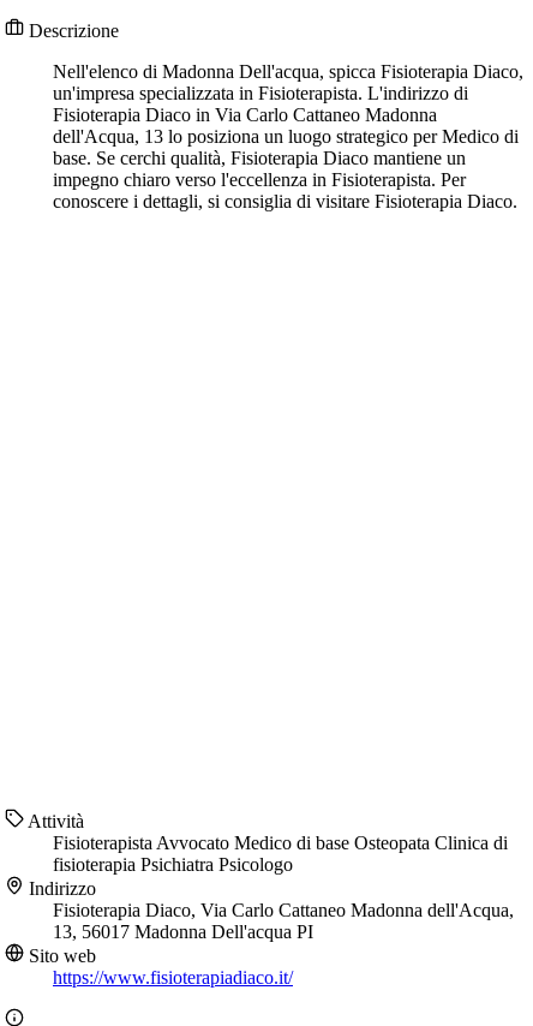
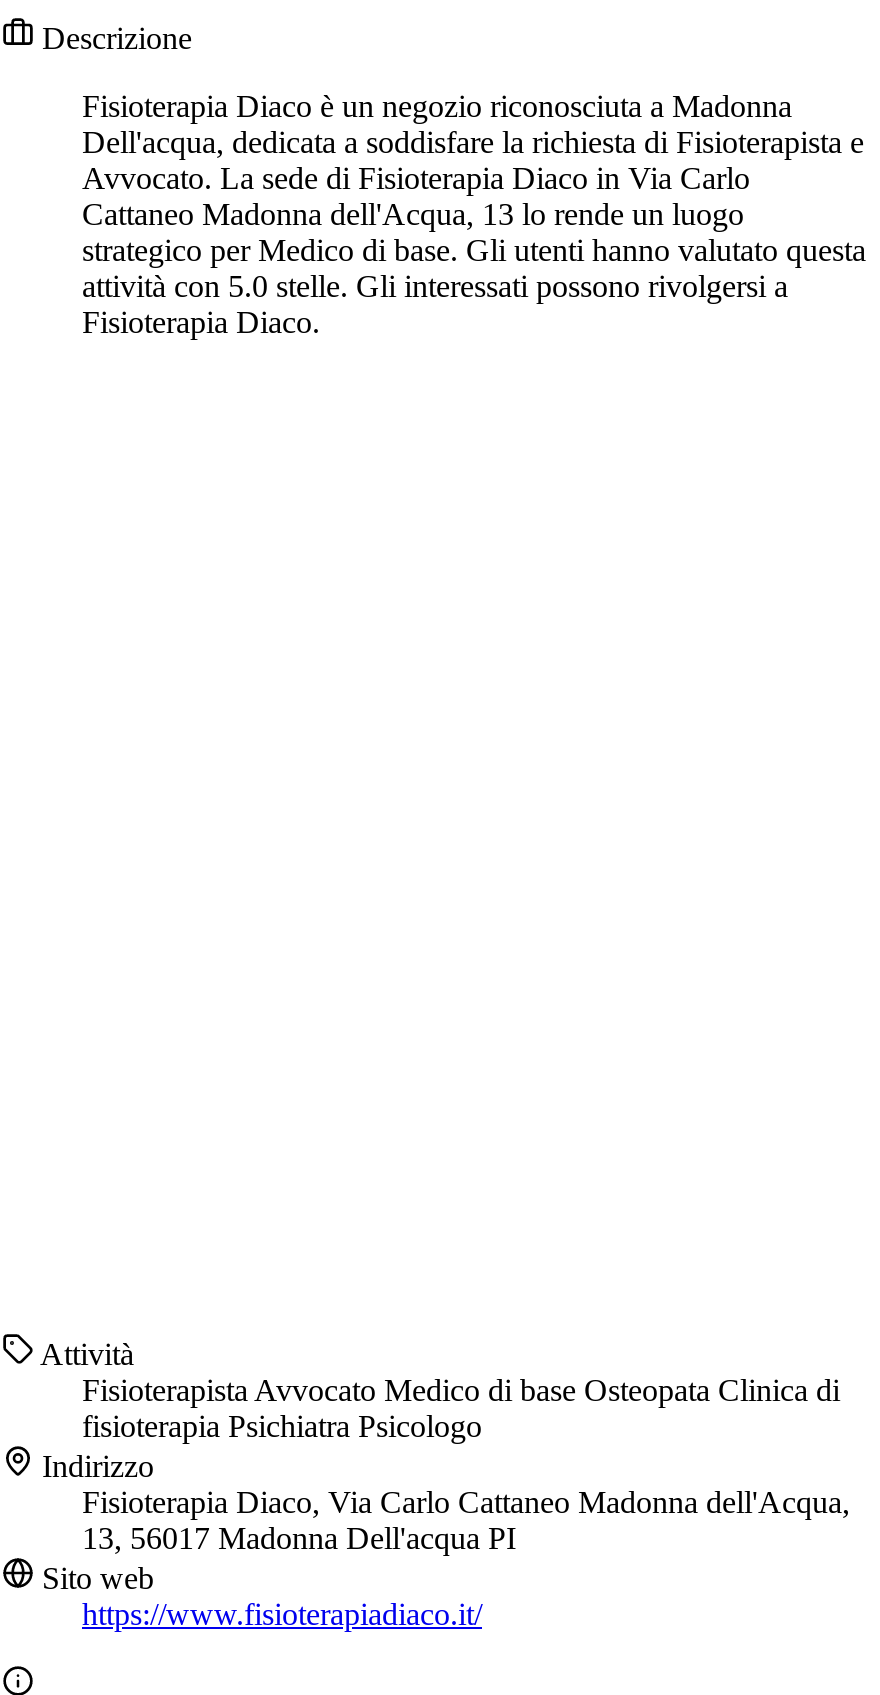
- Nell'elenco di Madonna Dell'acqua, spicca Fisioterapia Diaco,
- un'impresa specializzata in Fisioterapista. L'indirizzo di
- Fisioterapia Diaco in Via Carlo Cattaneo Madonna
- dell'Acqua, 13 lo posiziona un luogo strategico per Medico di
- base. Se cerchi qualità, Fisioterapia Diaco mantiene un
- impegno chiaro verso l'eccellenza in Fisioterapista. Per
- conoscere i dettagli, si consiglia di visitare Fisioterapia Diaco.
+ Fisioterapia Diaco è un negozio riconosciuta a Madonna
+ Dell'acqua, dedicata a soddisfare la richiesta di Fisioterapista e
+ Avvocato. La sede di Fisioterapia Diaco in Via Carlo
+ Cattaneo Madonna dell'Acqua, 13 lo rende un luogo
+ strategico per Medico di base. Gli utenti hanno valutato questa
+ attività con 5.0 stelle. Gli interessati possono rivolgersi a
+ Fisioterapia Diaco.
